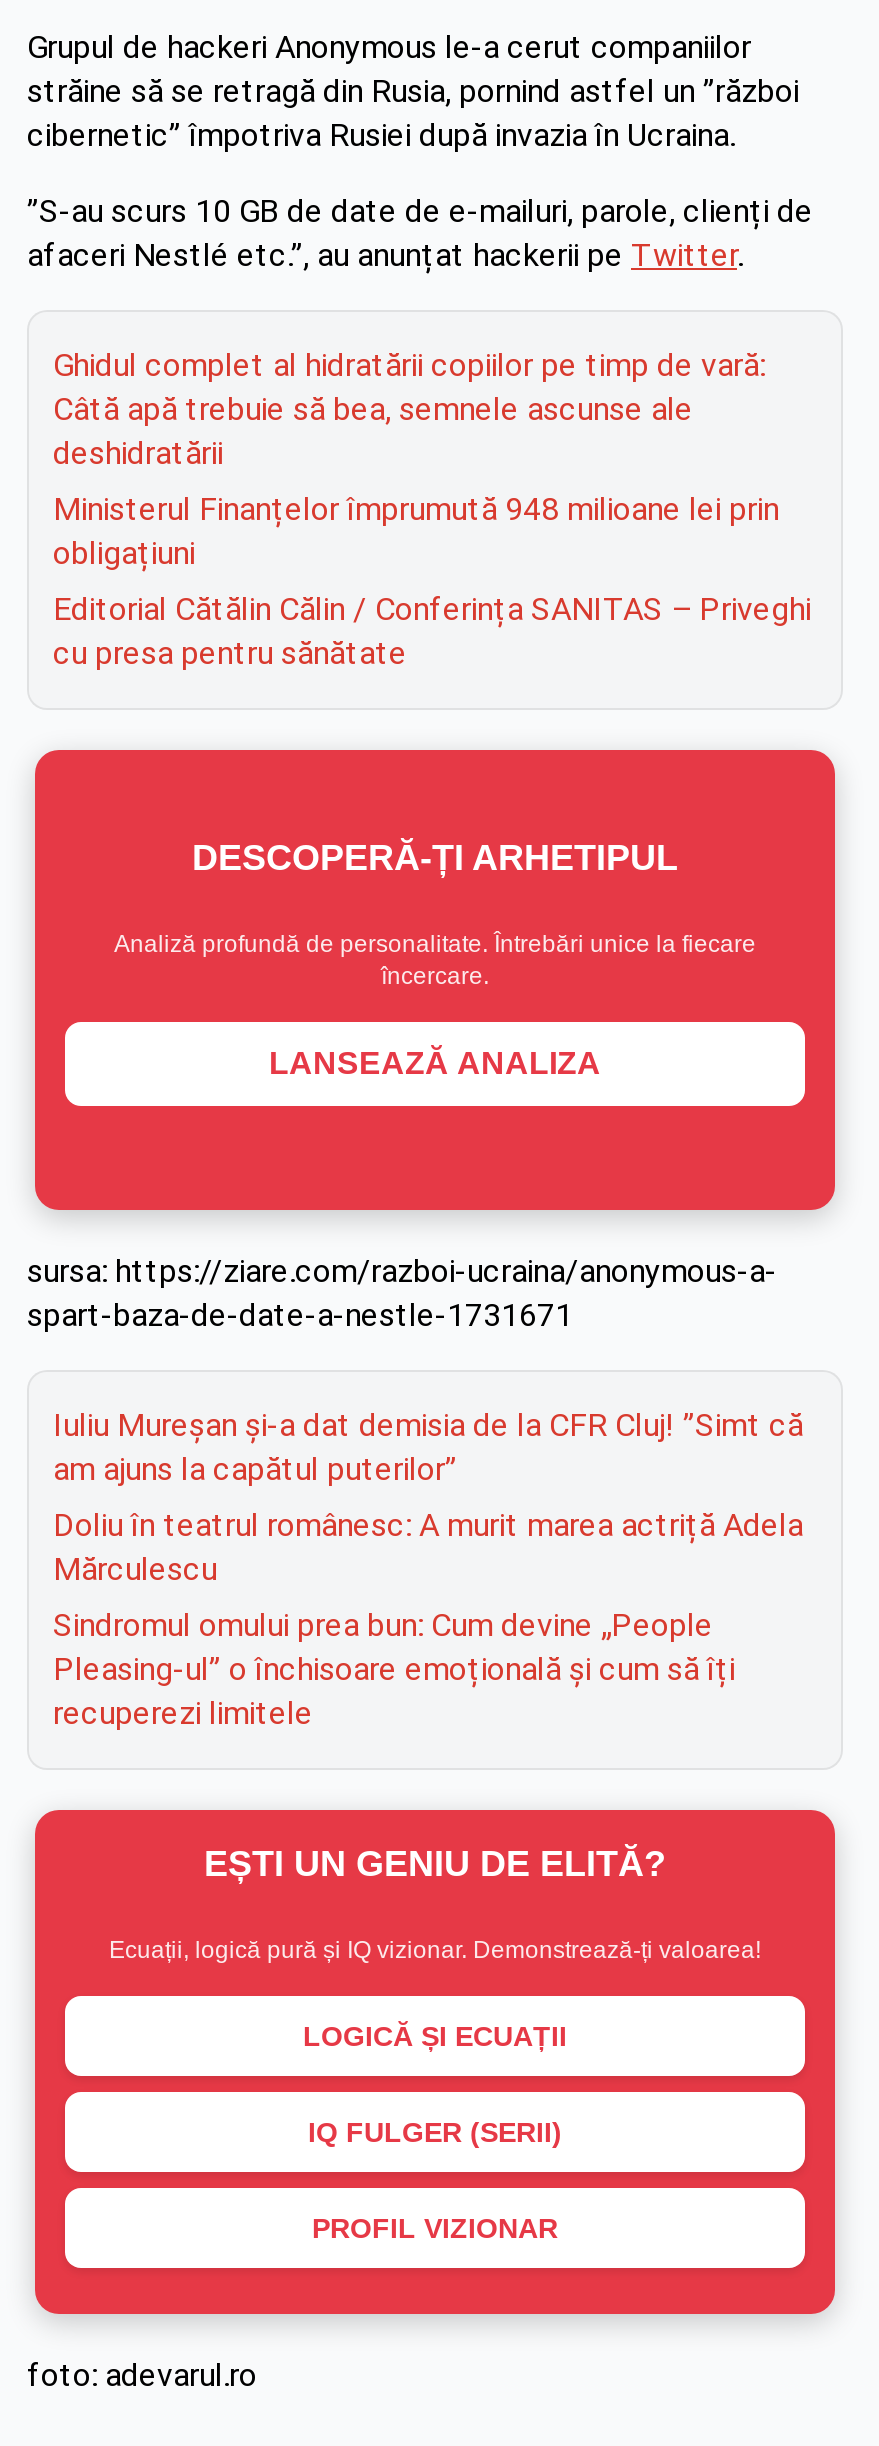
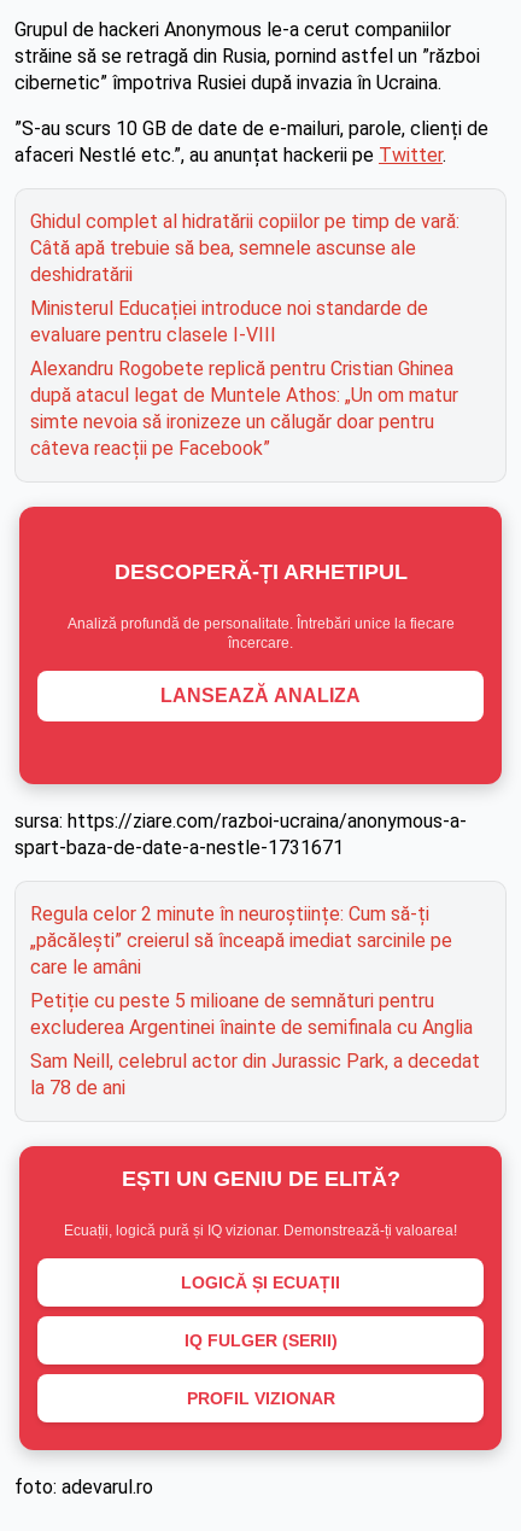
- Ministerul Finanțelor împrumută 948 milioane lei prin
- obligațiuni
+ Ministerul Educației introduce noi standarde de
+ evaluare pentru clasele I-VIII

- Editorial Cătălin Călin / Conferința SANITAS – Priveghi
- cu presa pentru sănătate
+ Alexandru Rogobete replică pentru Cristian Ghinea
+ după atacul legat de Muntele Athos: „Un om matur
+ simte nevoia să ironizeze un călugăr doar pentru
+ câteva reacții pe Facebook”

- Iuliu Mureșan și-a dat demisia de la CFR Cluj! ”Simt că
- am ajuns la capătul puterilor”
+ Regula celor 2 minute în neuroștiințe: Cum să-ți
+ „păcălești” creierul să înceapă imediat sarcinile pe
+ care le amâni

- Doliu în teatrul românesc: A murit marea actriță Adela
- Mărculescu
+ Petiție cu peste 5 milioane de semnături pentru
+ excluderea Argentinei înainte de semifinala cu Anglia

- Sindromul omului prea bun: Cum devine „People
- Pleasing-ul” o închisoare emoțională și cum să îți
- recuperezi limitele
+ Sam Neill, celebrul actor din Jurassic Park, a decedat
+ la 78 de ani
